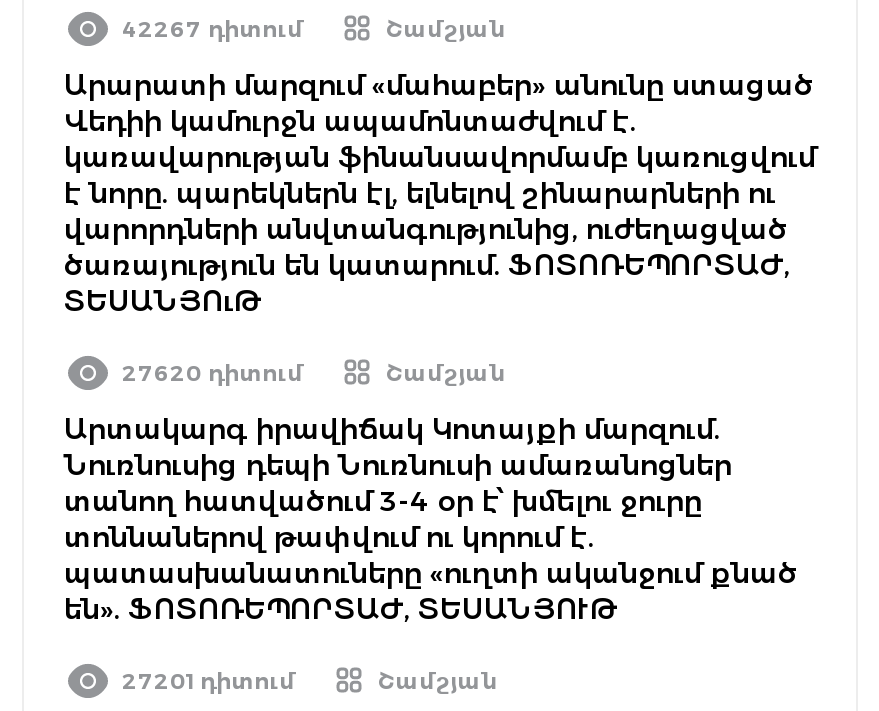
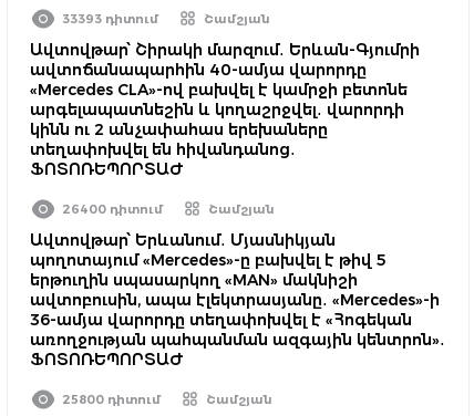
- 42267 դիտում
+ 33393 դիտում

- Արարատի մարզում «մահաբեր» անունը ստացած
- Վեդիի կամուրջն ապամոնտաժվում է.
- կառավարության ֆինանսավորմամբ կառուցվում
- է նորը. պարեկներն էլ, ելնելով շինարարների ու
- վարորդների անվտանգությունից, ուժեղացված
- ծառայություն են կատարում. ՖՈՏՈՌԵՊՈՐՏԱԺ,
- ՏԵՍԱՆՅՈւԹ
+ Ավտովթար՝ Շիրակի մարզում․ Երևան-Գյումրի
+ ավտոճանապարհին 40-ամյա վարորդը
+ «Mercedes CLA»-ով բախվել է կամրջի բետոնե
+ արգելապատնեշին և կողաշրջվել․ վարորդի
+ կինն ու 2 անչափահաս երեխաները
+ տեղափոխվել են հիվանդանոց․
+ ՖՈՏՈՌԵՊՈՐՏԱԺ

- 27620 դիտում
+ 26400 դիտում

- Արտակարգ իրավիճակ Կոտայքի մարզում.
- Նուռնուսից դեպի Նուռնուսի ամառանոցներ
- տանող հատվածում 3-4 օր է՝ խմելու ջուրը
- տոննաներով թափվում ու կորում է.
- պատասխանատուները «ուղտի ականջում քնած
- են». ՖՈՏՈՌԵՊՈՐՏԱԺ, ՏԵՍԱՆՅՈՒԹ
+ Ավտովթար՝ Երևանում․ Մյասնիկյան
+ պողոտայում «Mercedes»-ը բախվել է թիվ 5
+ երթուղին սպասարկող «MAN» մակնիշի
+ ավտոբուսին, ապա էլեկտրասյանը․ «Mercedes»-ի
+ 36-ամյա վարորդը տեղափոխվել է «Հոգեկան
+ առողջության պահպանման ազգային կենտրոն»․
+ ՖՈՏՈՌԵՊՈՐՏԱԺ

- 27201 դիտում
+ 25800 դիտում
